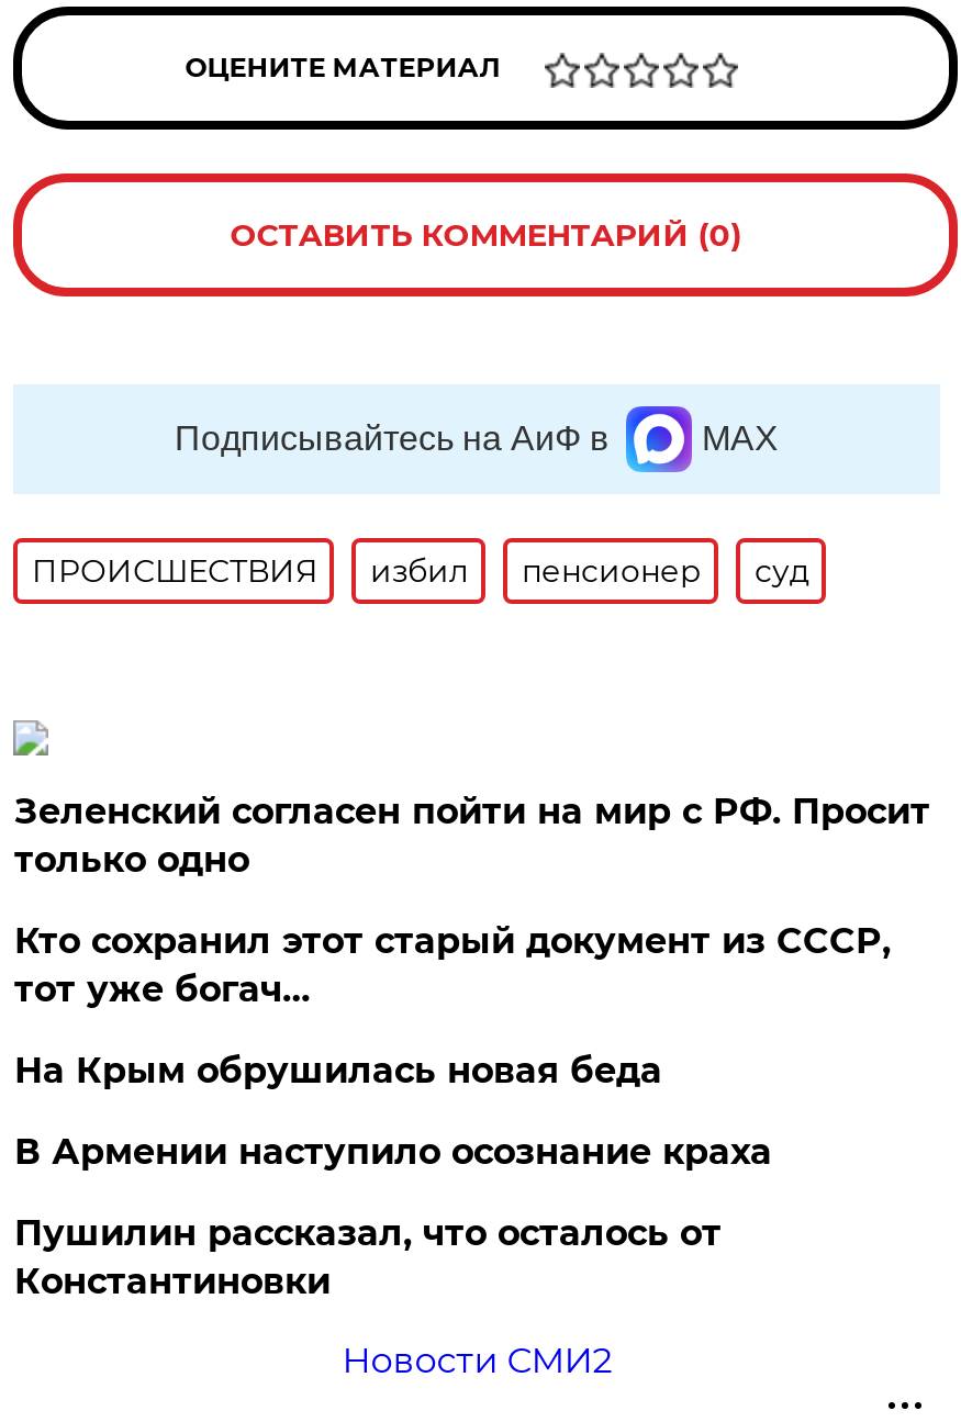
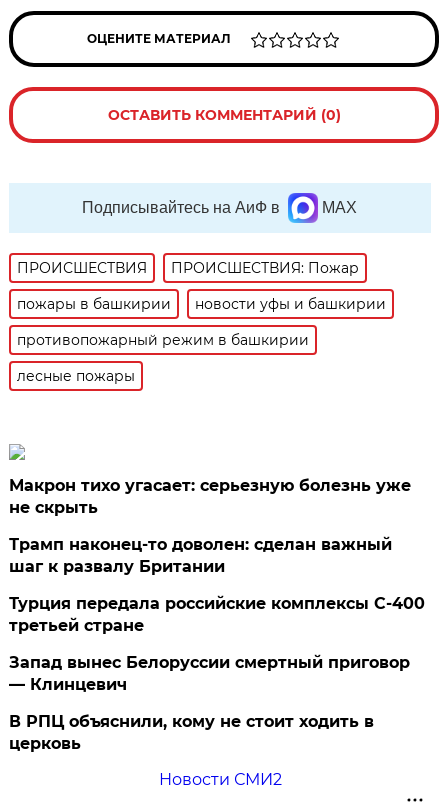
- избил
- пенсионер
- суд
+ ПРОИСШЕСТВИЯ: Пожар
+ пожары в башкирии
+ новости уфы и башкирии
+ противопожарный режим в башкирии
+ лесные пожары

- Зеленский согласен пойти на мир с РФ. Просит
- только одно
- Кто сохранил этот старый документ из СССР,
- тот уже богач…
- На Крым обрушилась новая беда
- В Армении наступило осознание краха
- Пушилин рассказал, что осталось от
- Константиновки
+ Макрон тихо угасает: серьезную болезнь уже
+ не скрыть
+ Трамп наконец-то доволен: сделан важный
+ шаг к развалу Британии
+ Турция передала российские комплексы С-400
+ третьей стране
+ Запад вынес Белоруссии смертный приговор
+ — Клинцевич
+ В РПЦ объяснили, кому не стоит ходить в
+ церковь
